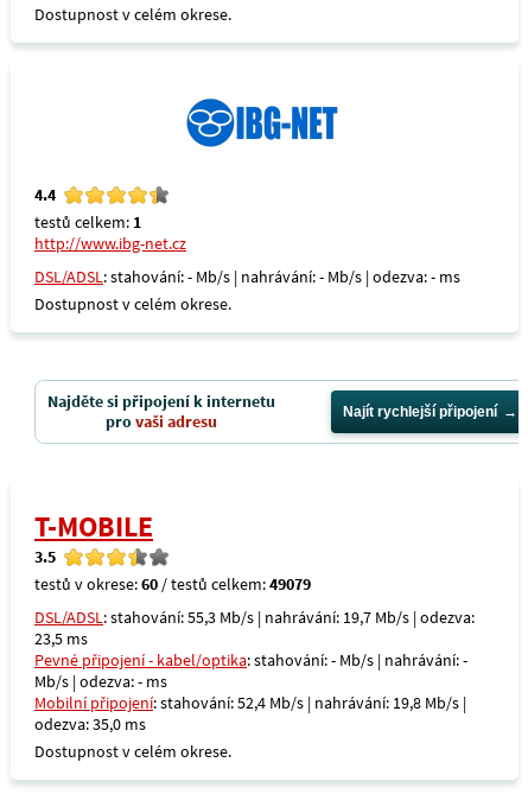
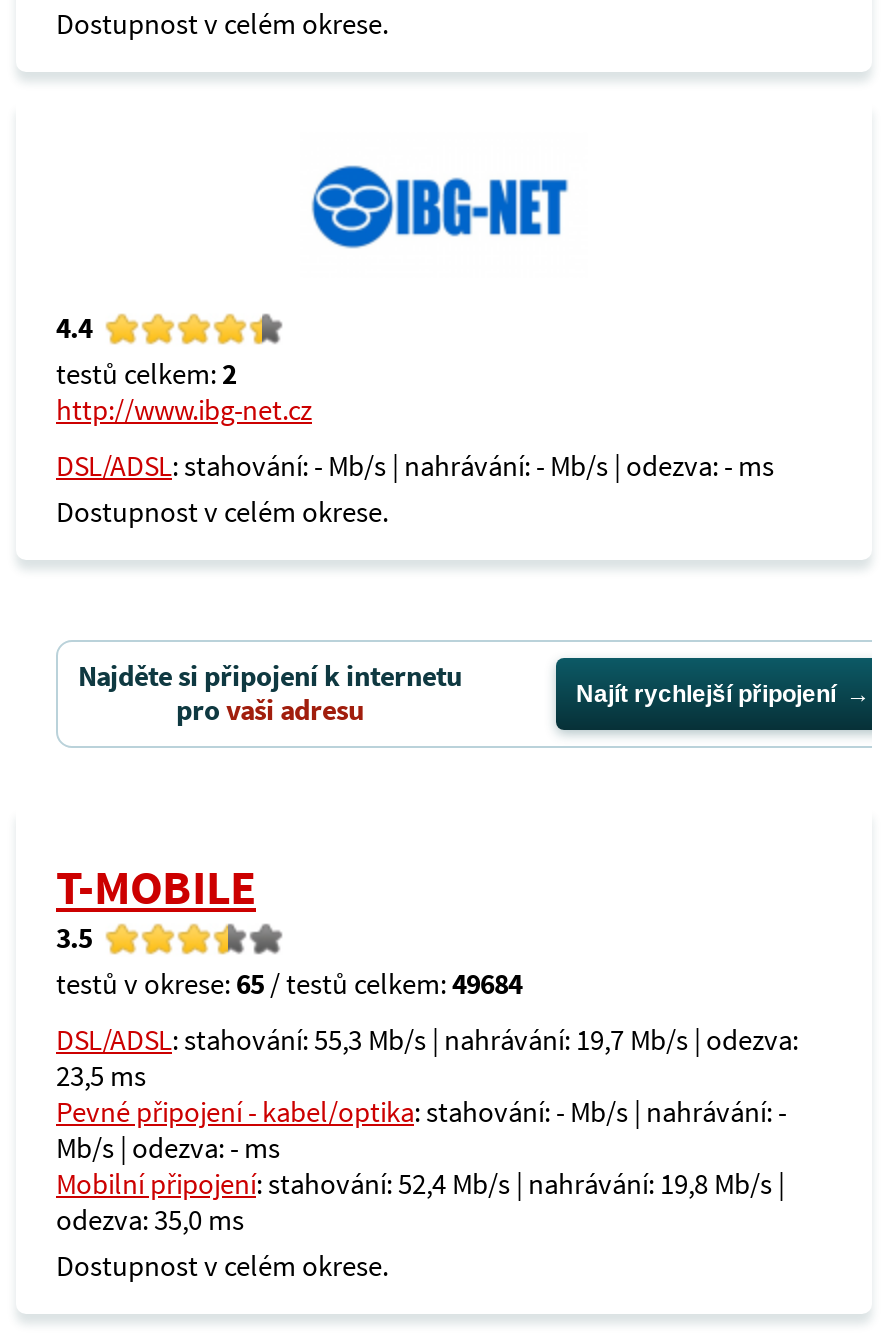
- testů celkem: 1
+ testů celkem: 2

- testů v okrese: 60 / testů celkem: 49079
+ testů v okrese: 65 / testů celkem: 49684
